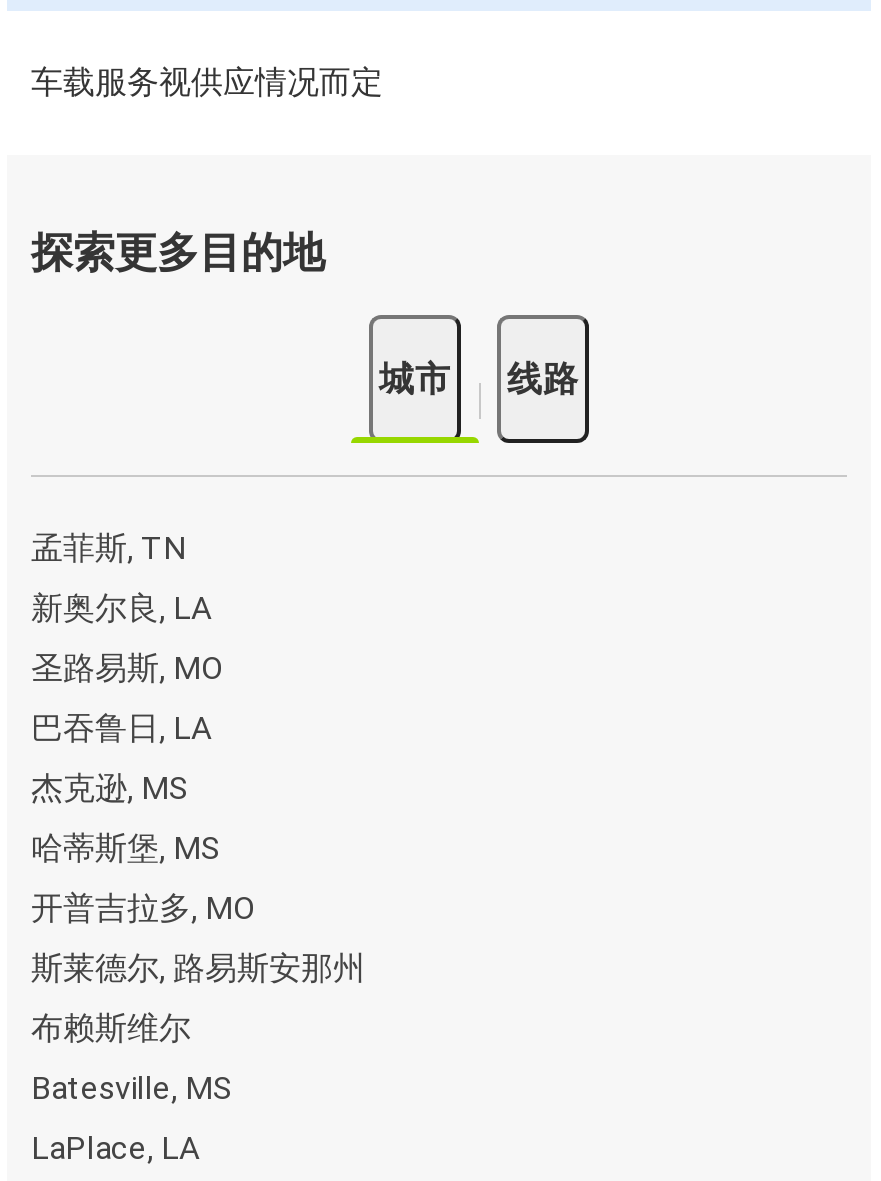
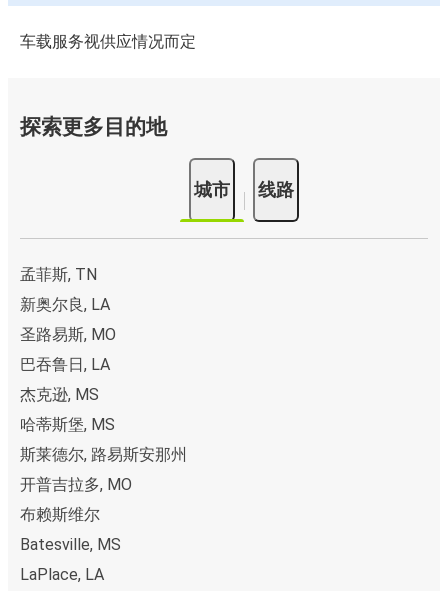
moved down: 开普吉拉多, MO

moved up: 斯莱德尔, 路易斯安那州
